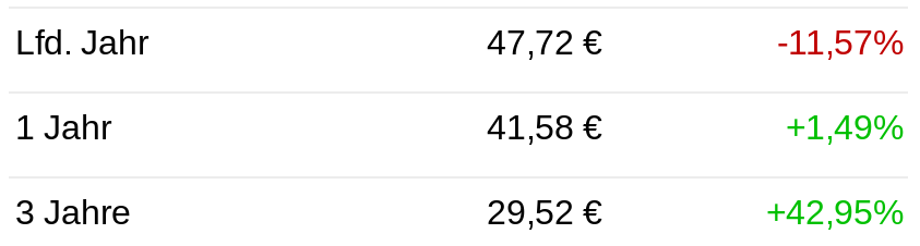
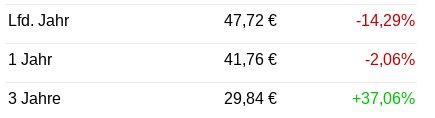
- -11,57%
+ -14,29%

- 41,58 €
+ 41,76 €

- +1,49%
+ -2,06%

- 29,52 €
+ 29,84 €

- +42,95%
+ +37,06%
